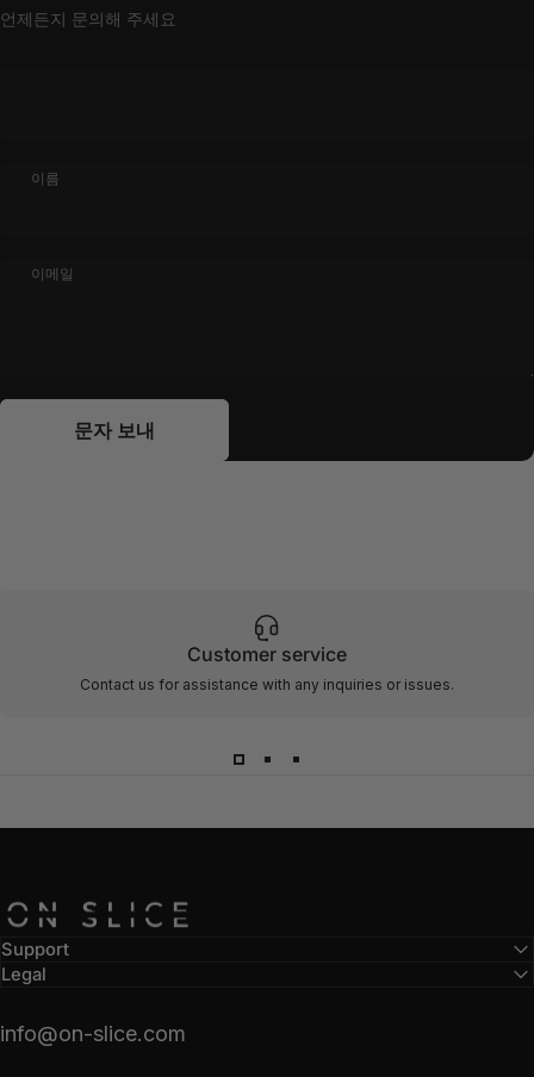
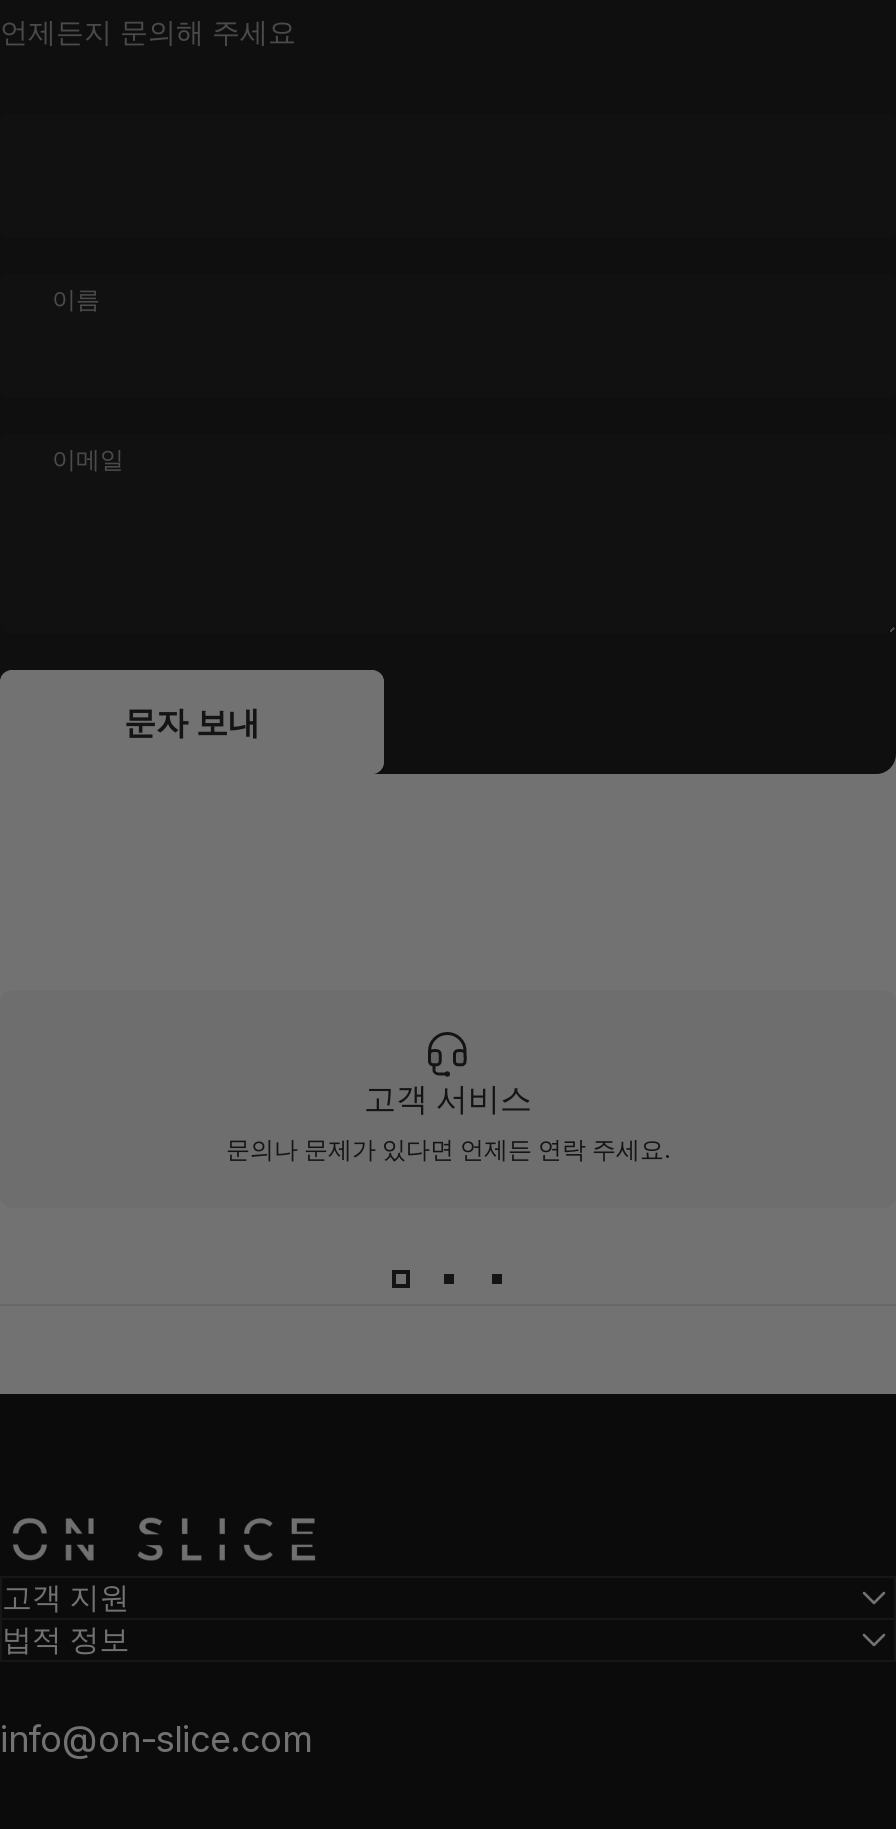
- Customer service
- Contact us for assistance with any inquiries or issues.
+ 고객 서비스
+ 문의나 문제가 있다면 언제든 연락 주세요.

- Support
- Legal
+ 고객 지원
+ 법적 정보
